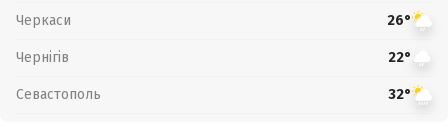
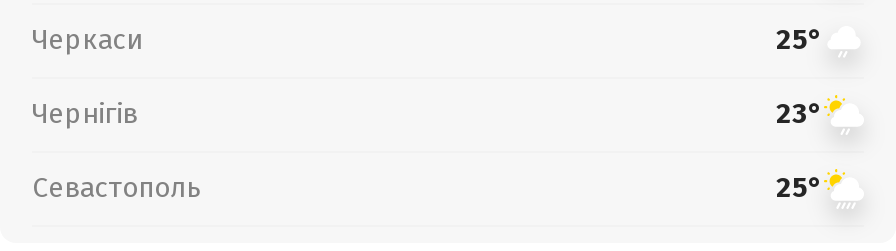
- 26°
+ 25°

- 22°
+ 23°

- 32°
+ 25°
